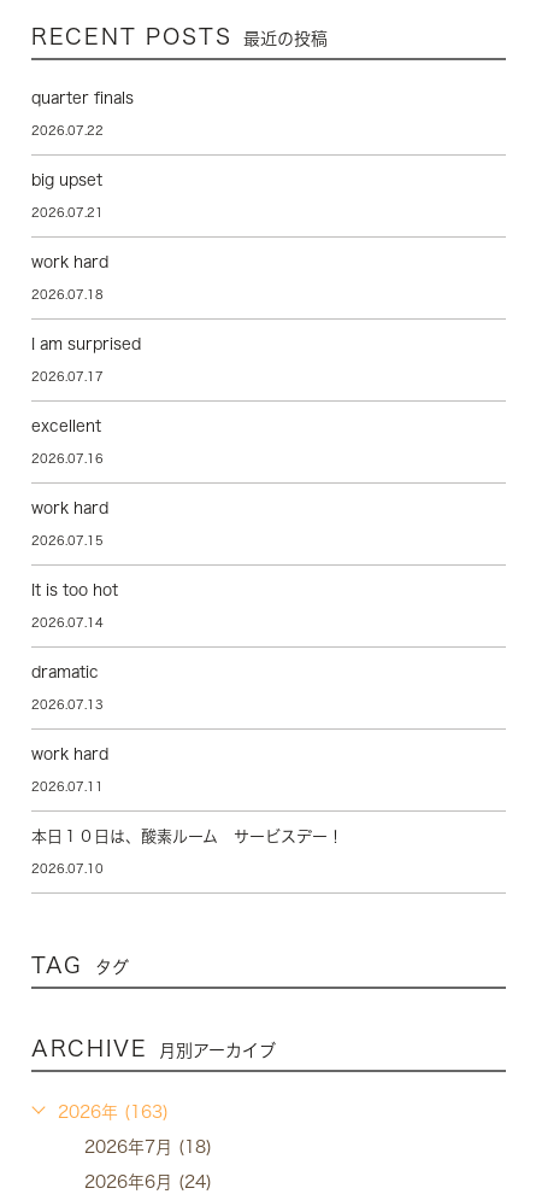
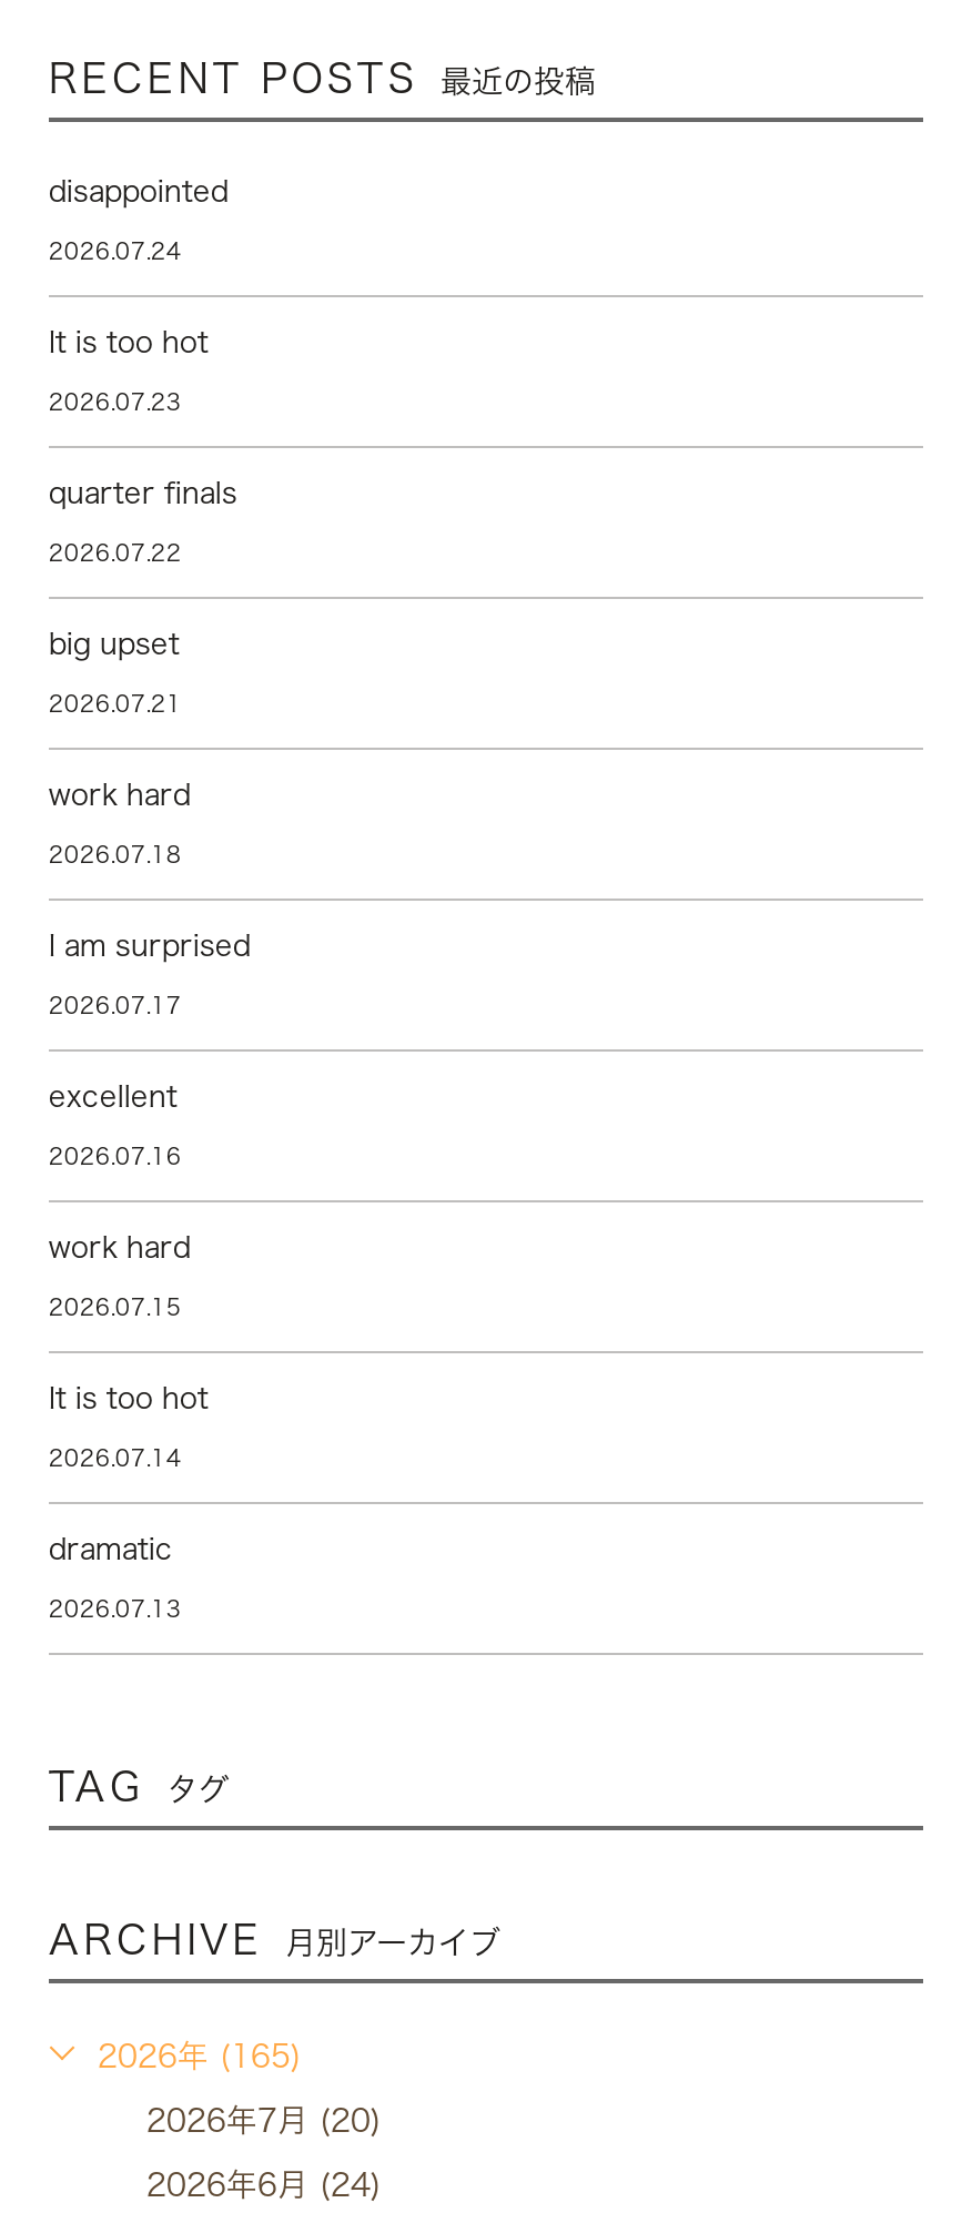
+ disappointed
+ 2026.07.24
+ It is too hot
+ 2026.07.23

moved down: quarter finals | 2026.07.22 | big upset | ... | dramatic | 2026.07.13

- work hard
- 2026.07.11
- 本日１０日は、酸素ルーム サービスデー！
- 2026.07.10

- 2026年 (163)
+ 2026年 (165)

- 2026年7月 (18)
+ 2026年7月 (20)
